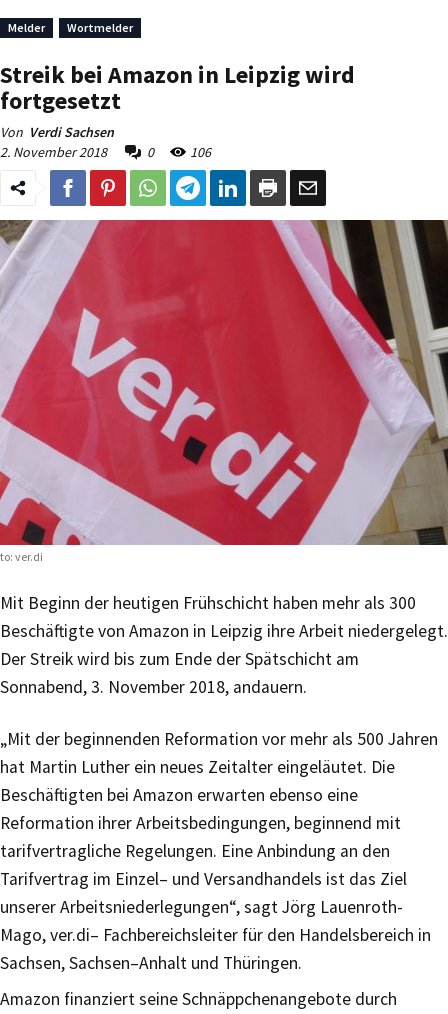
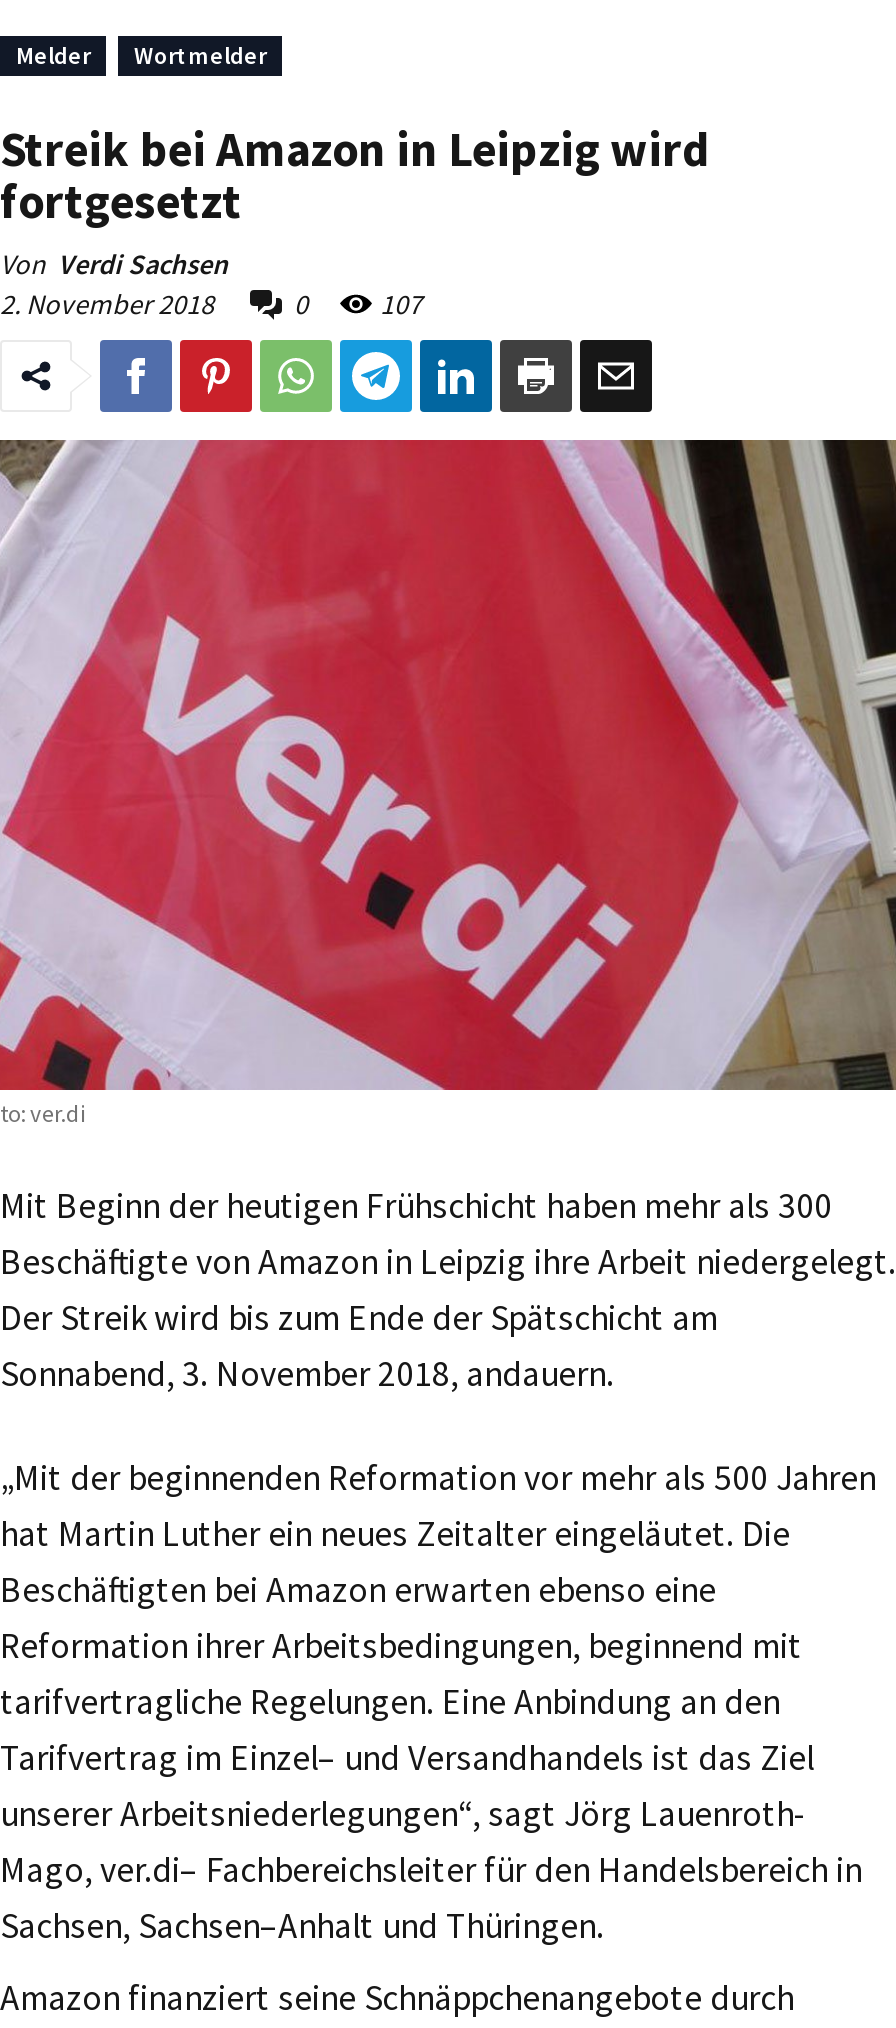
- 0 106
+ 0 107
